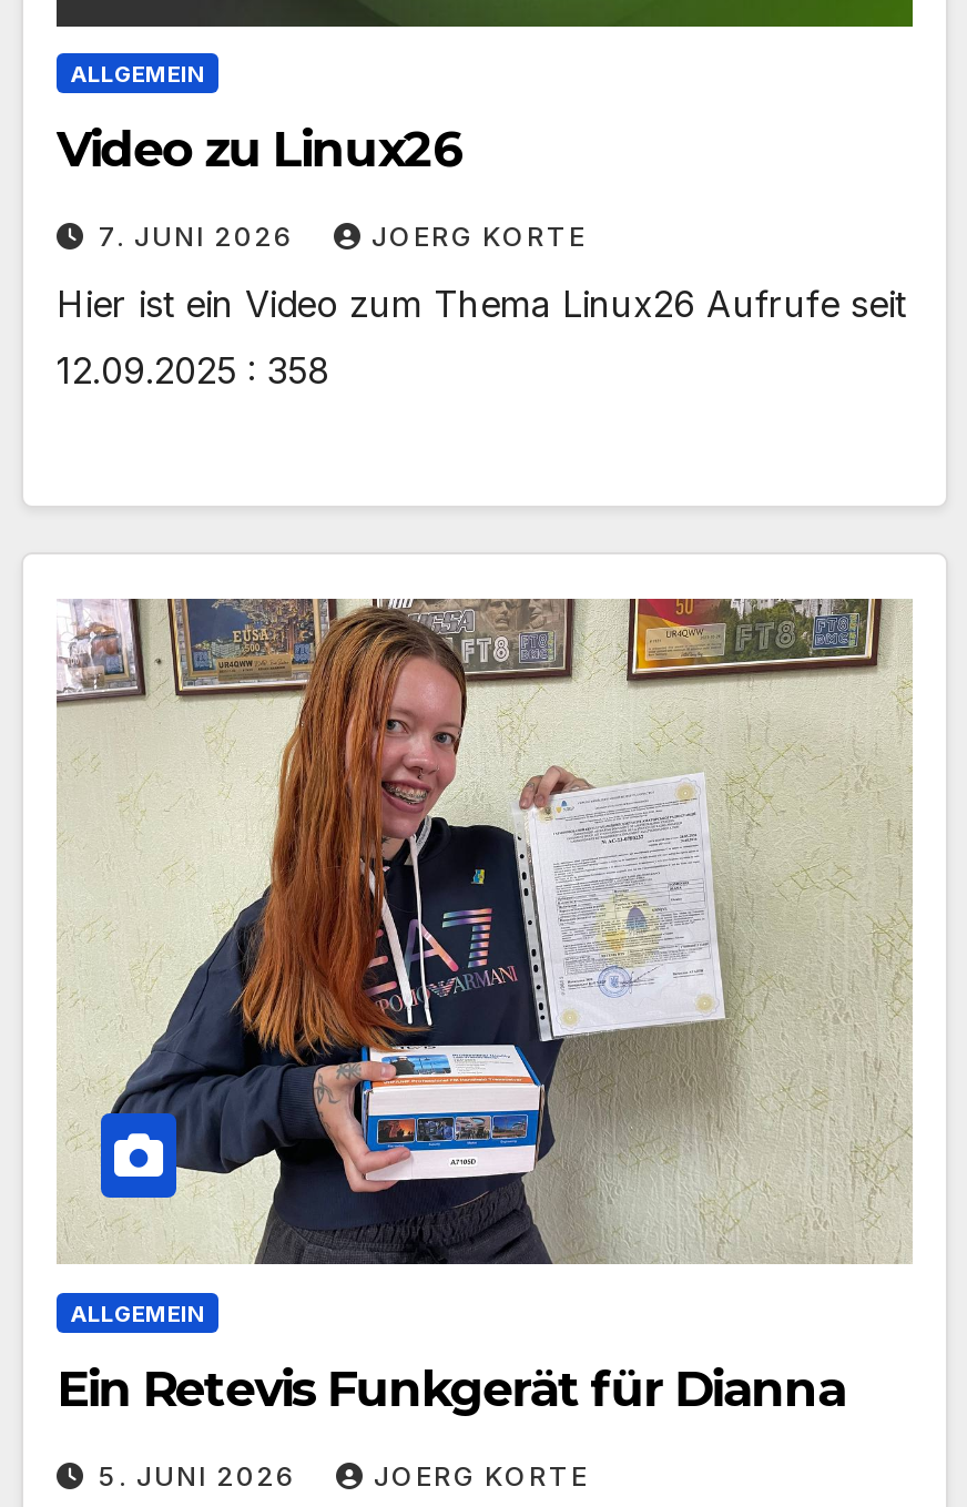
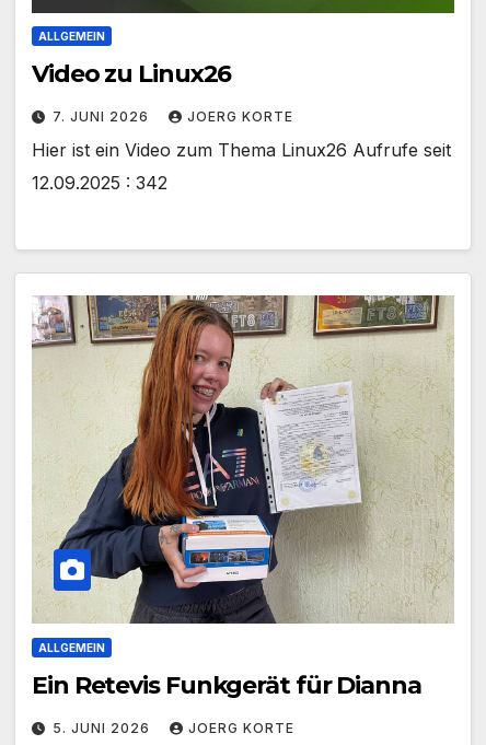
- 12.09.2025 : 358
+ 12.09.2025 : 342
